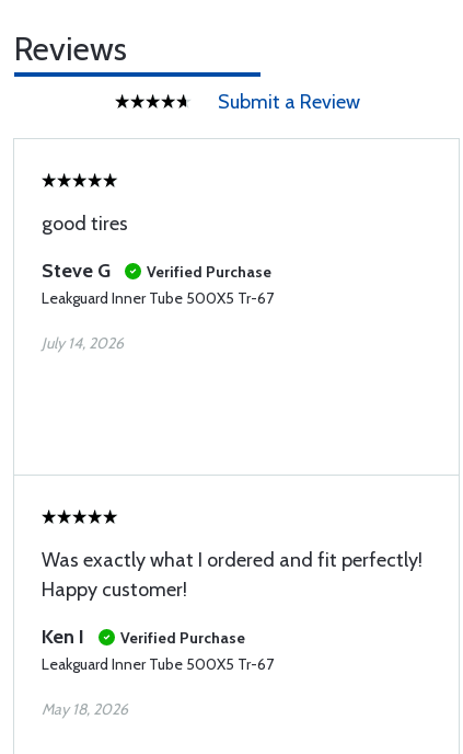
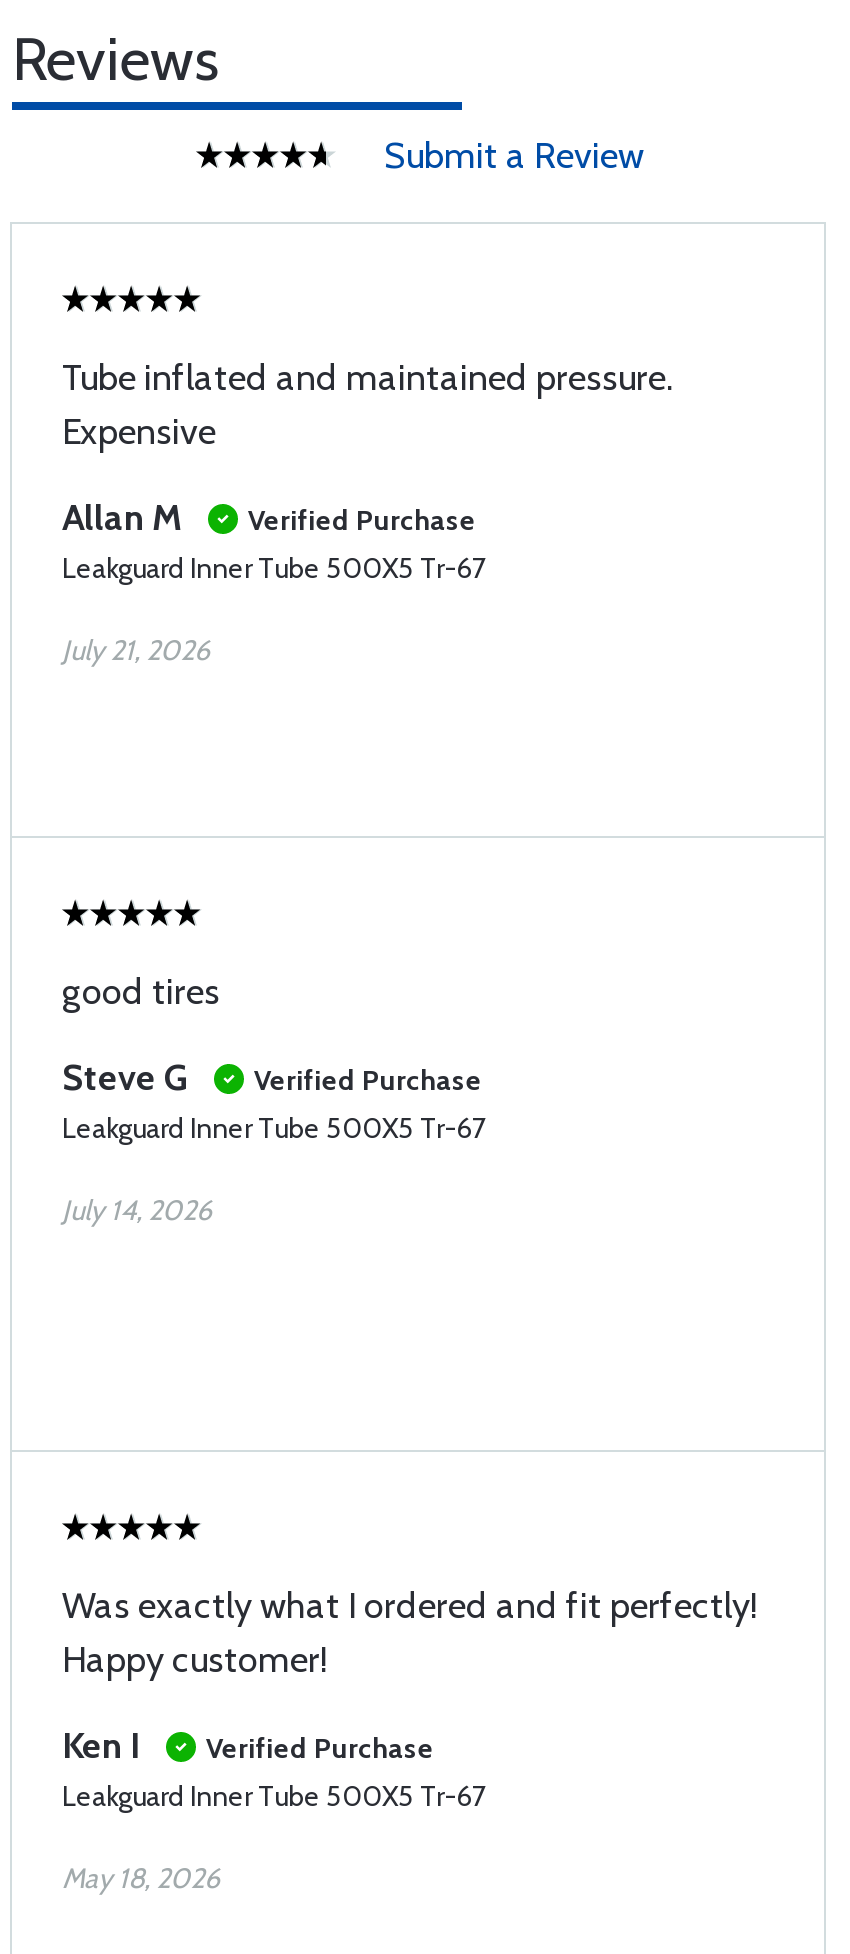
+ Tube inflated and maintained pressure.
+ Expensive
+ Allan M
+ Verified Purchase
+ Leakguard Inner Tube 500X5 Tr-67
+ July 21, 2026
